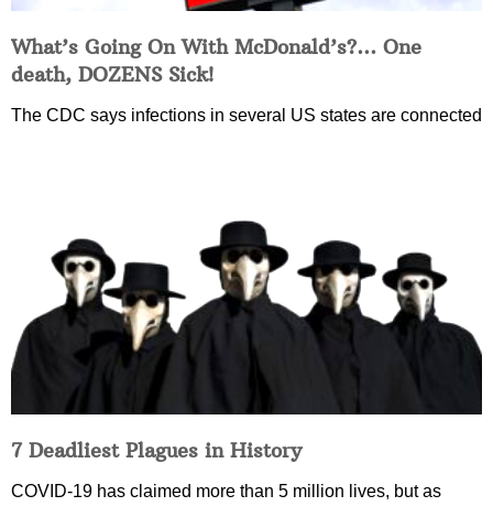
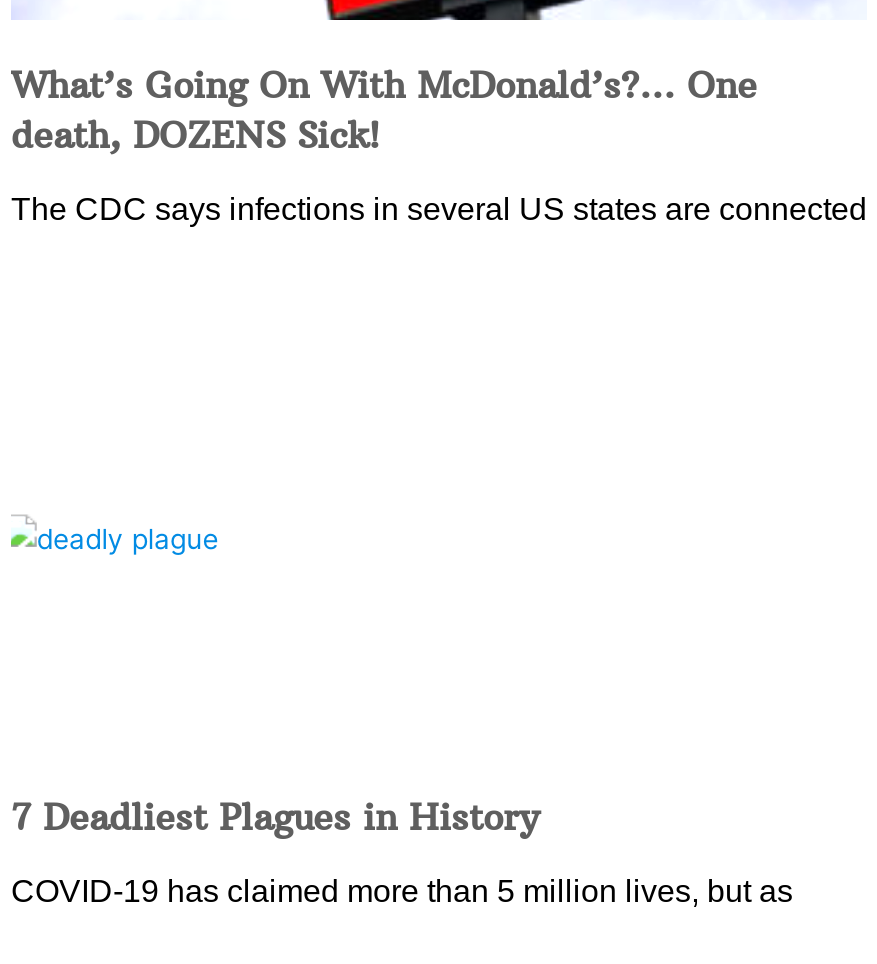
- [image]
